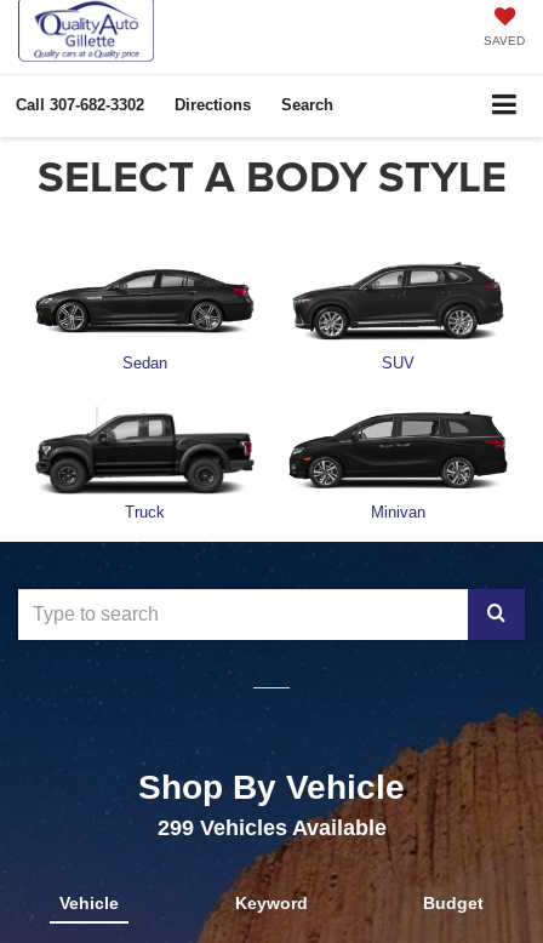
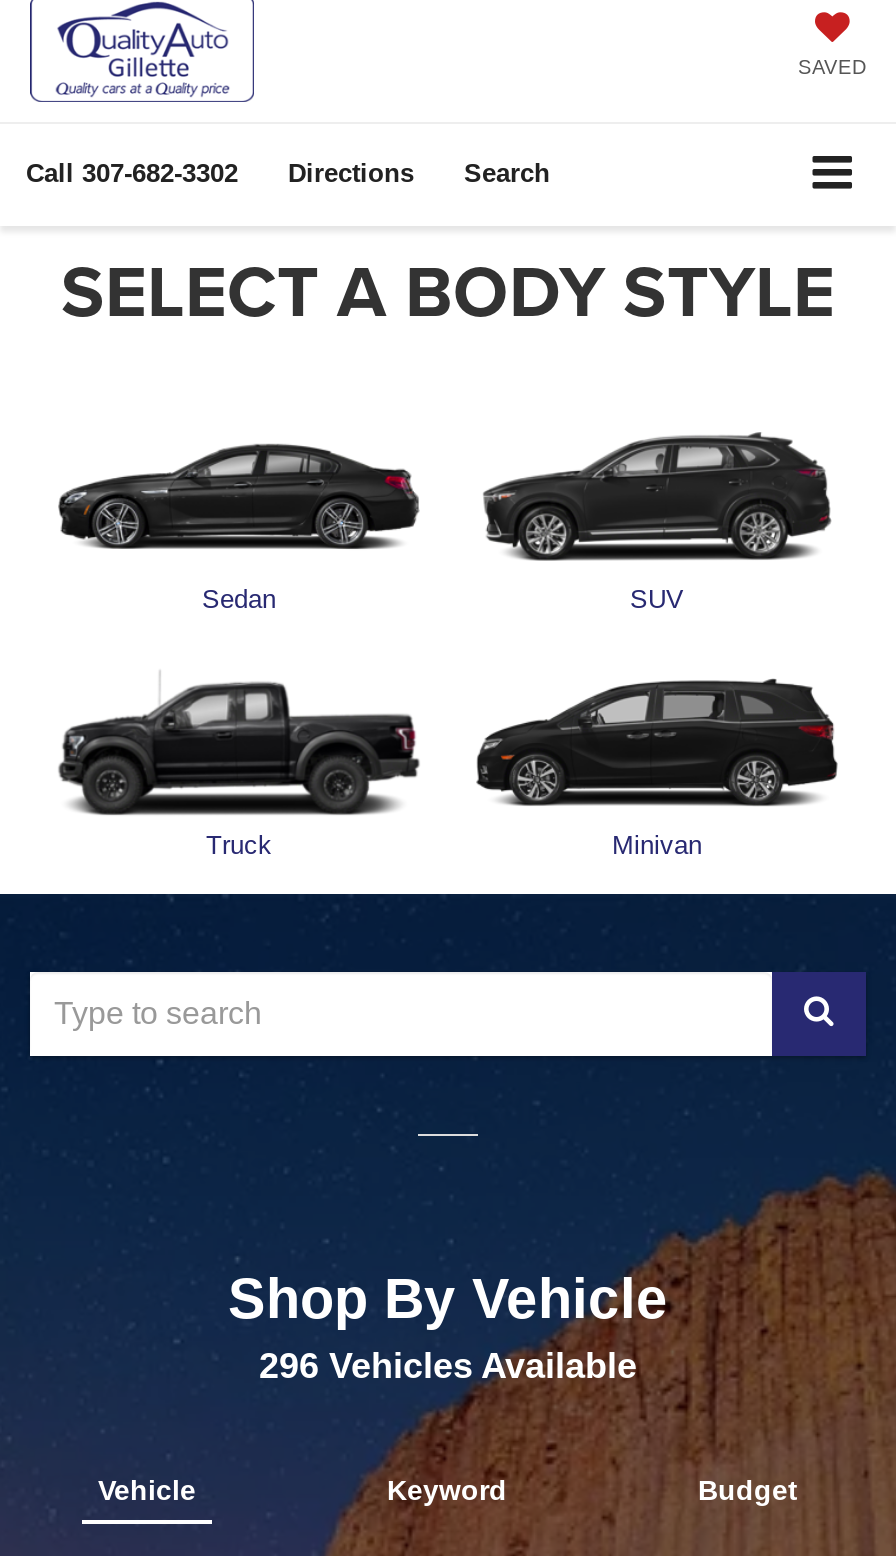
- 299 Vehicles Available
+ 296 Vehicles Available
